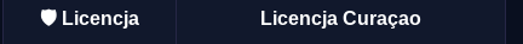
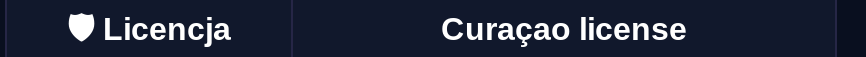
- Licencja Curaçao
+ Curaçao license
